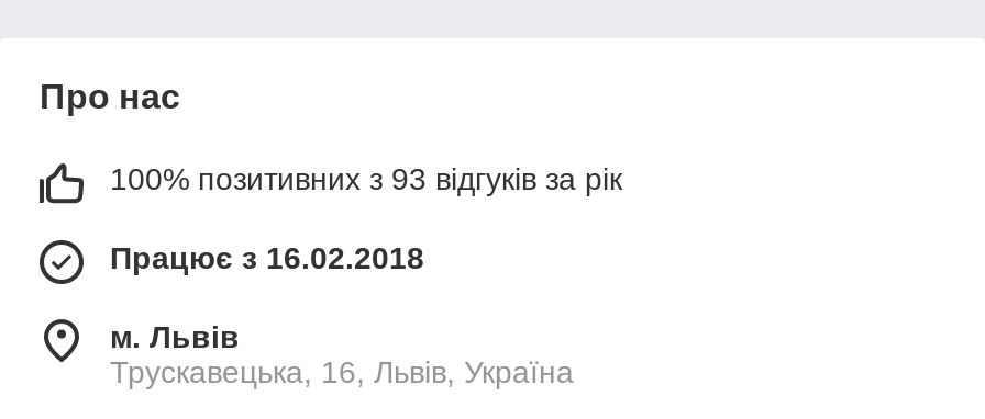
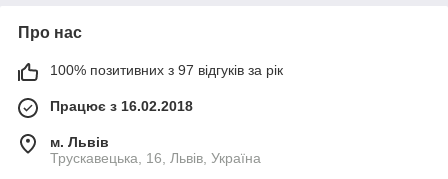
- 100% позитивних з 93 відгуків за рік
+ 100% позитивних з 97 відгуків за рік
